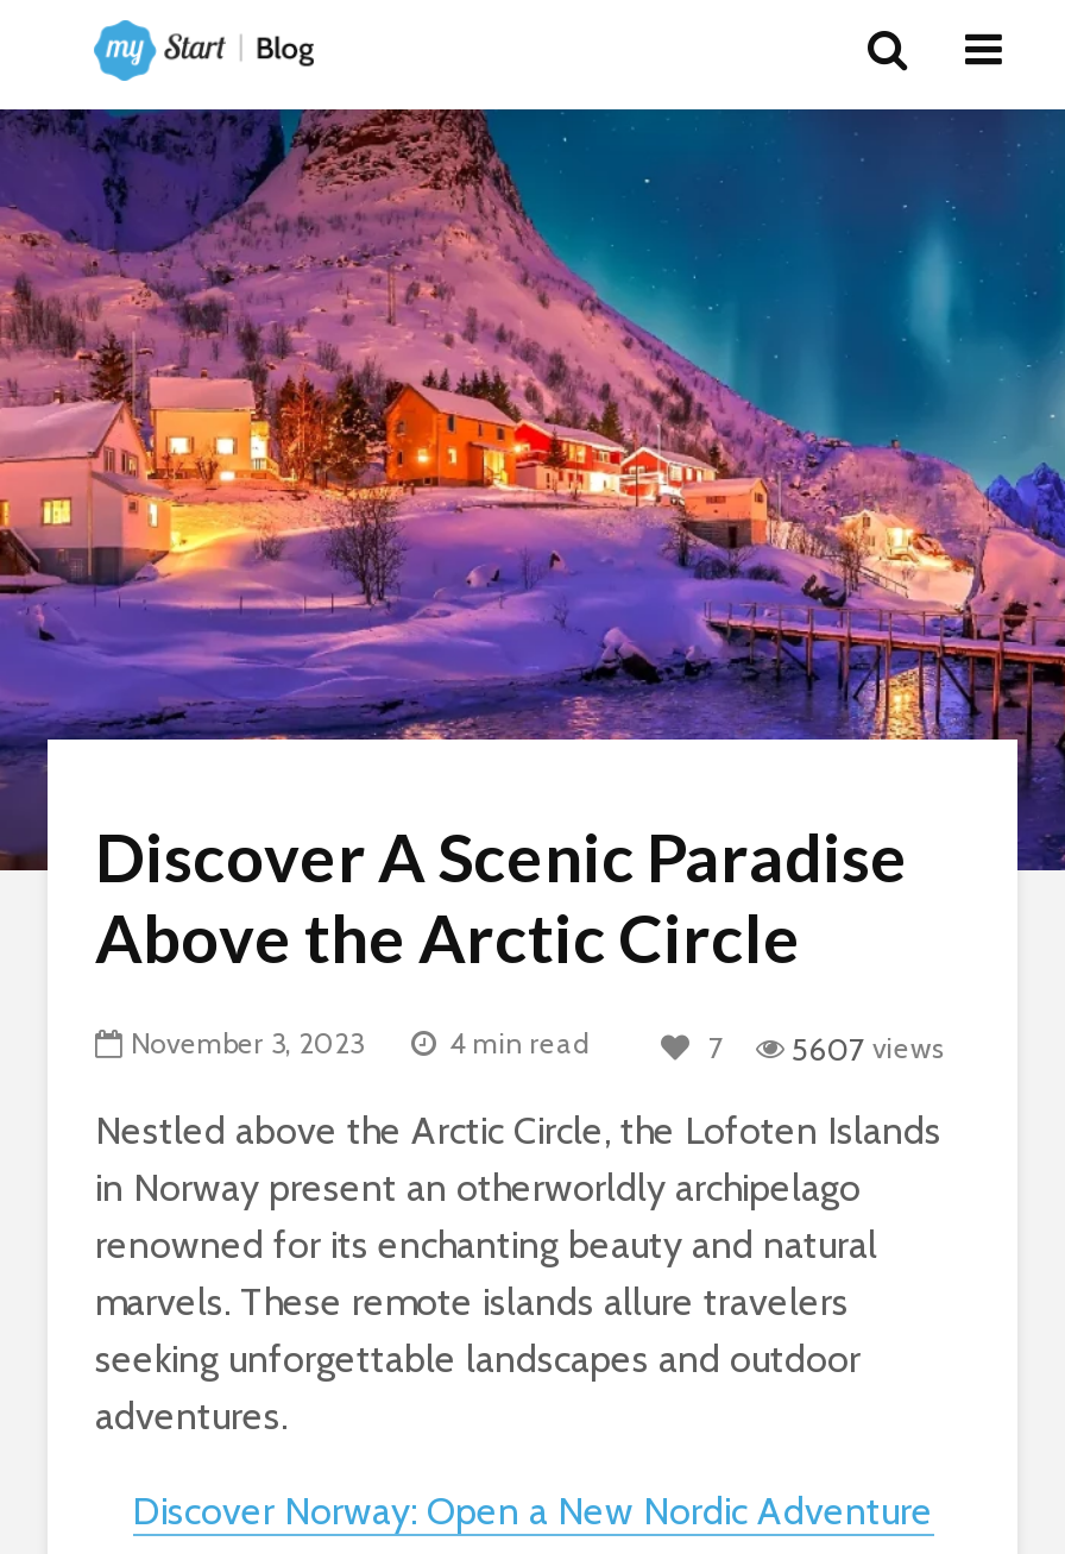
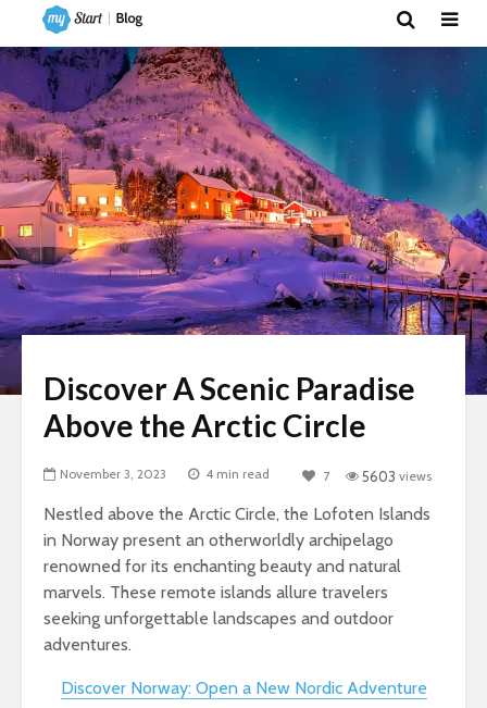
- 7 5607 views
+ 7 5603 views
